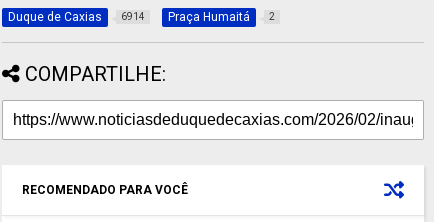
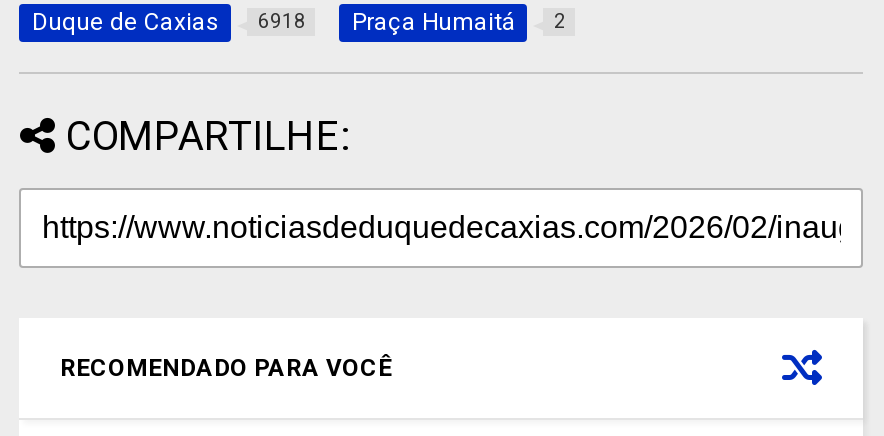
- Duque de Caxias 6914
+ Duque de Caxias 6918
